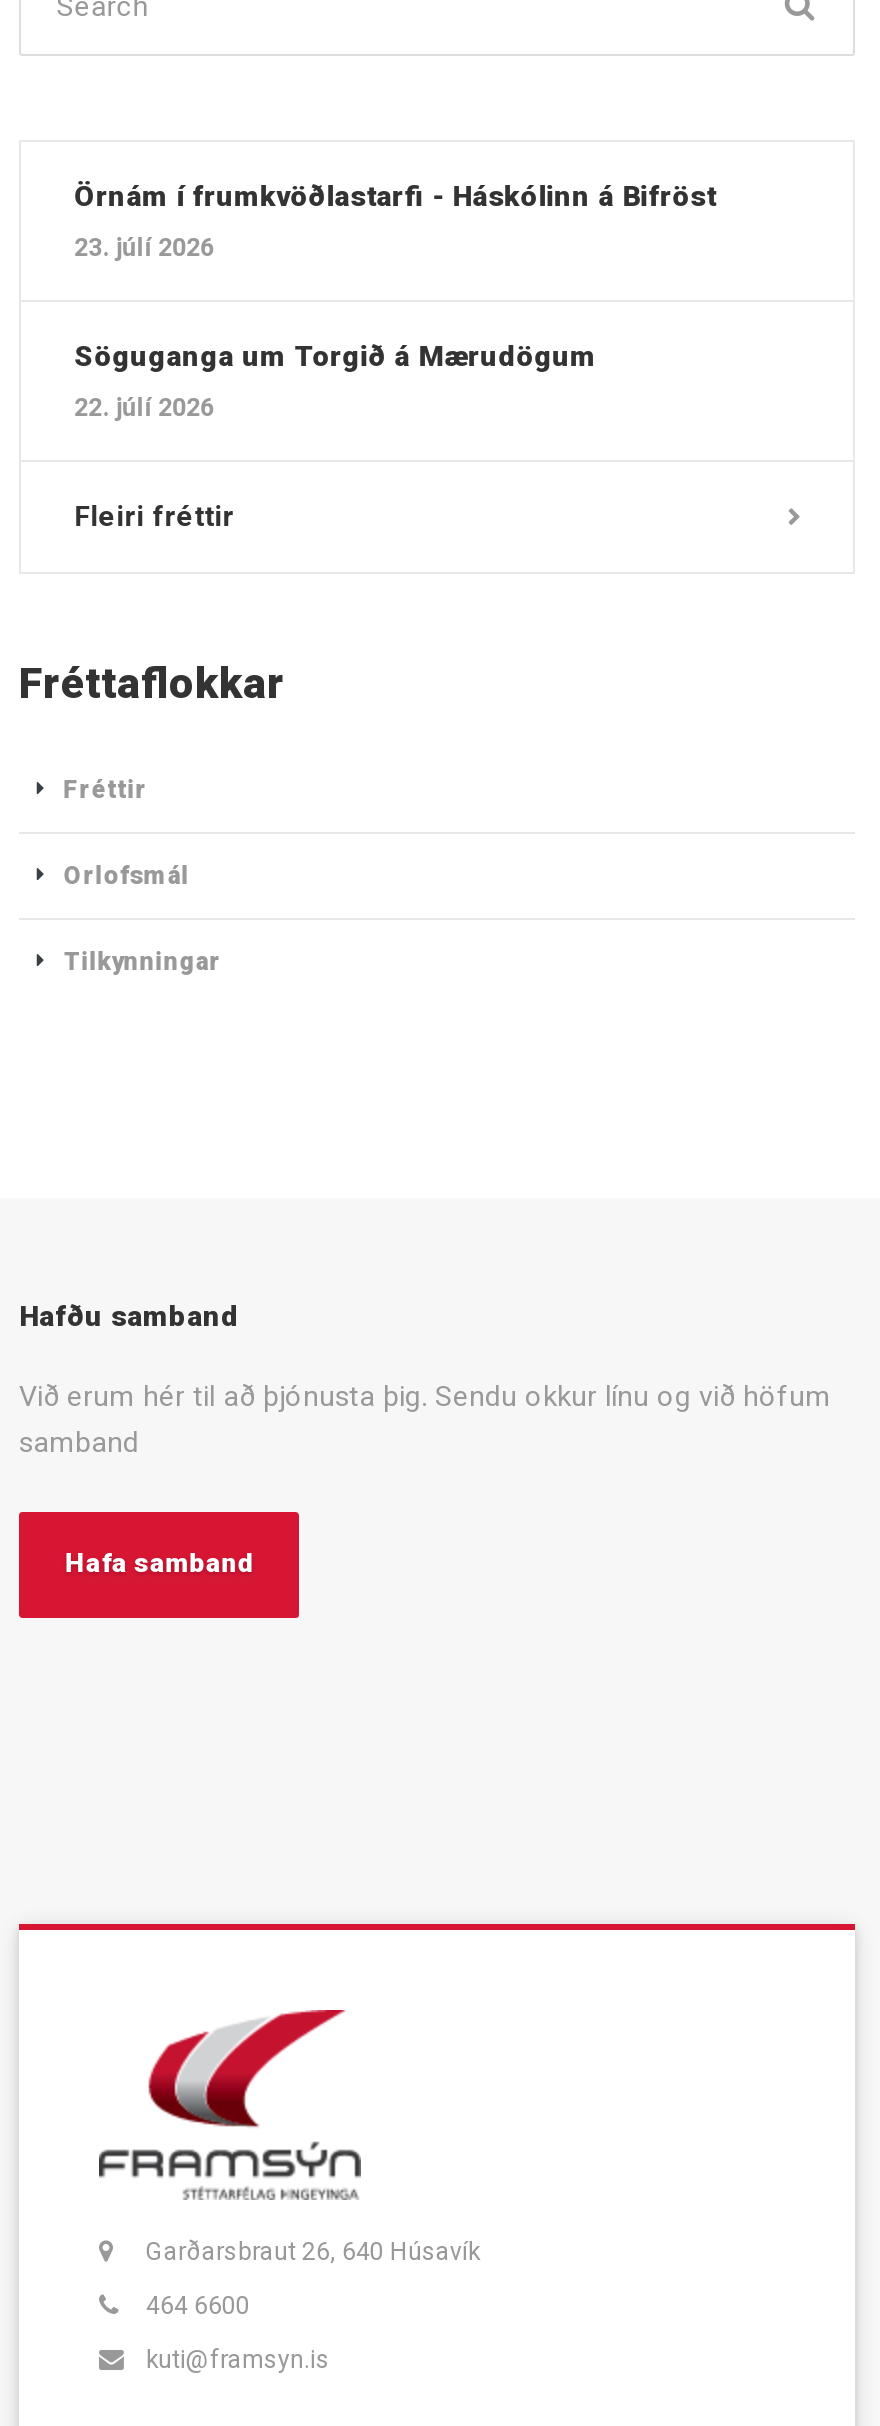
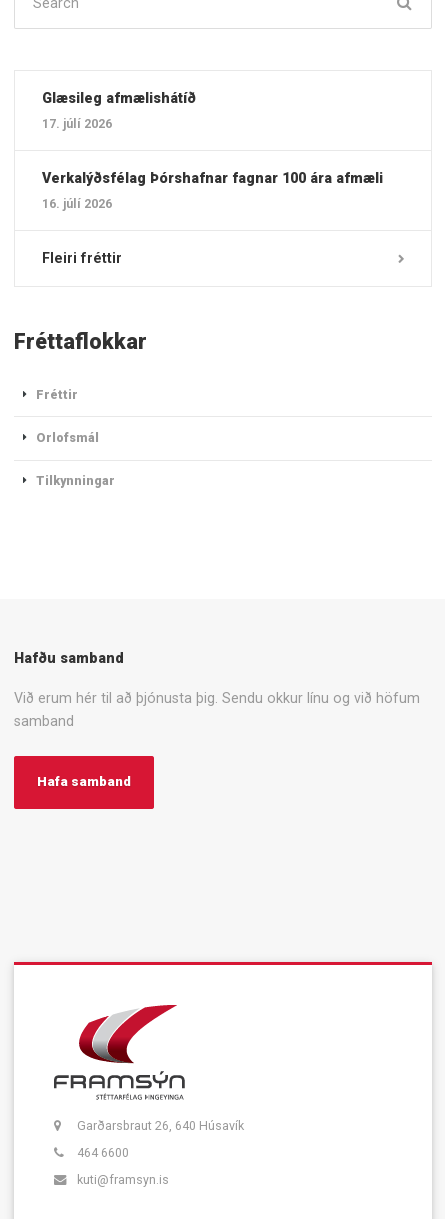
- Örnám í frumkvöðlastarfi - Háskólinn á Bifröst
+ Glæsileg afmælishátíð

- 23. júlí 2026
+ 17. júlí 2026

- Söguganga um Torgið á Mærudögum
+ Verkalýðsfélag Þórshafnar fagnar 100 ára afmæli

- 22. júlí 2026
+ 16. júlí 2026
